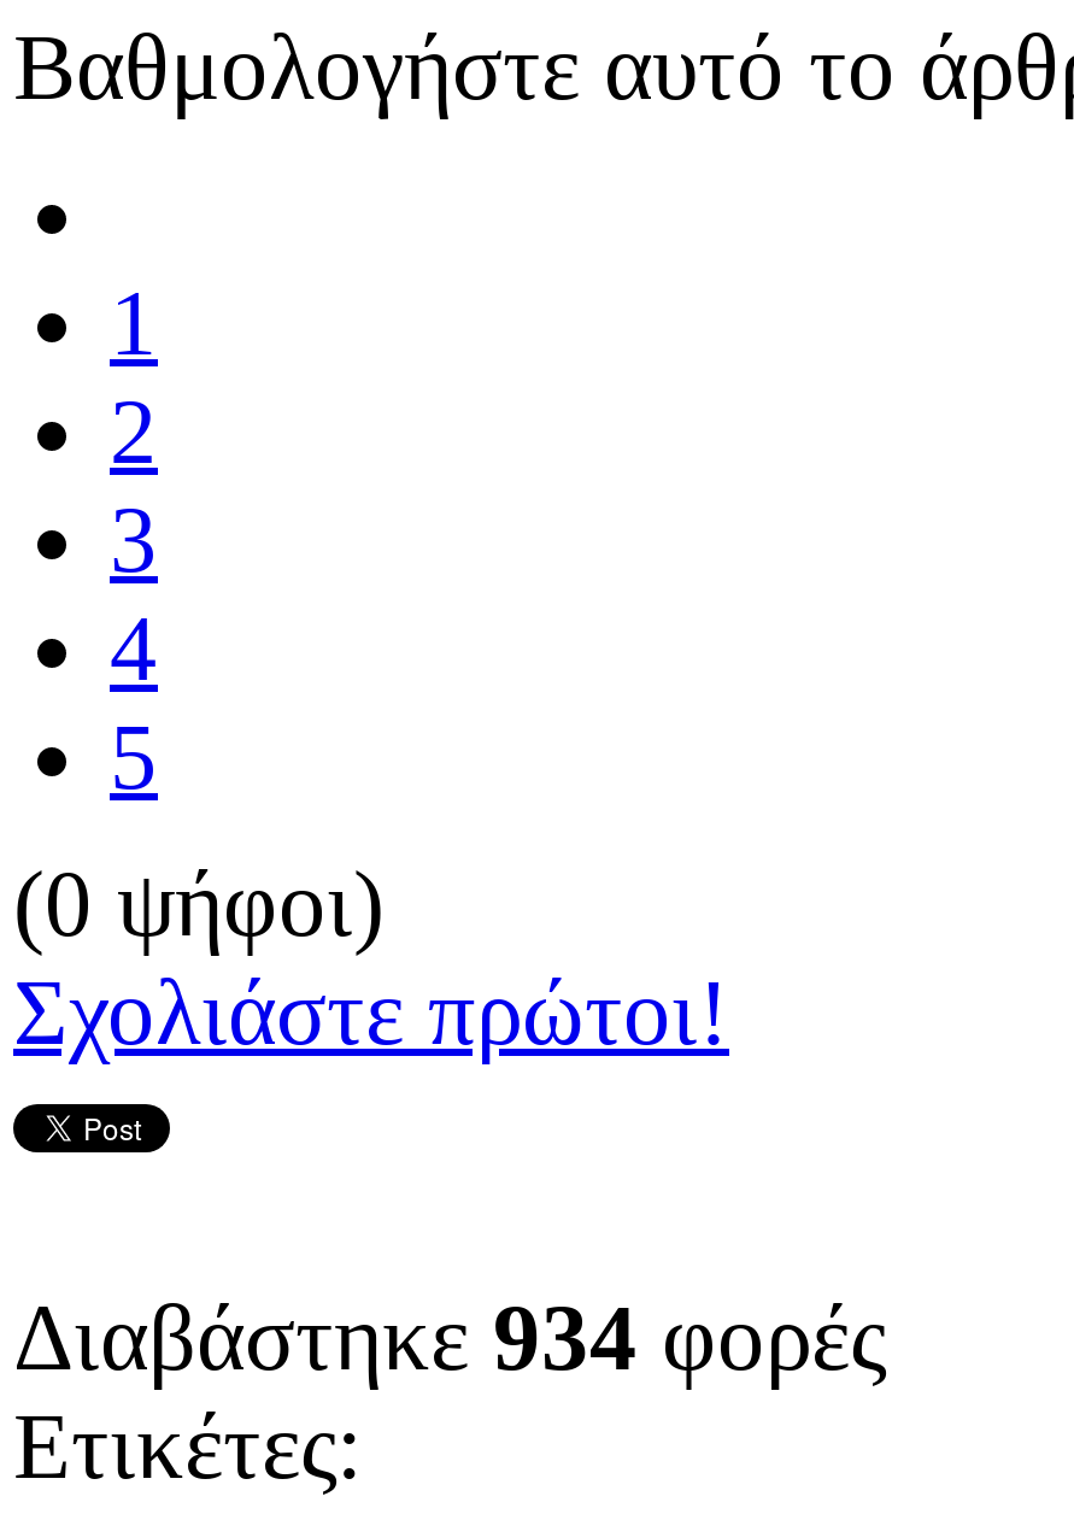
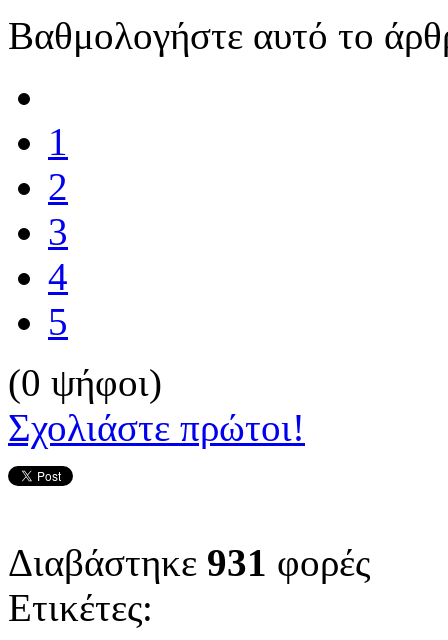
- Διαβάστηκε 934 φορές
+ Διαβάστηκε 931 φορές
